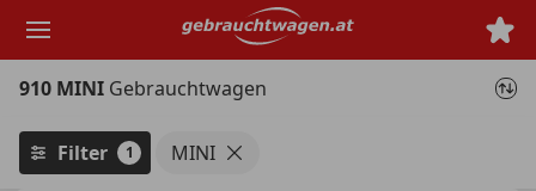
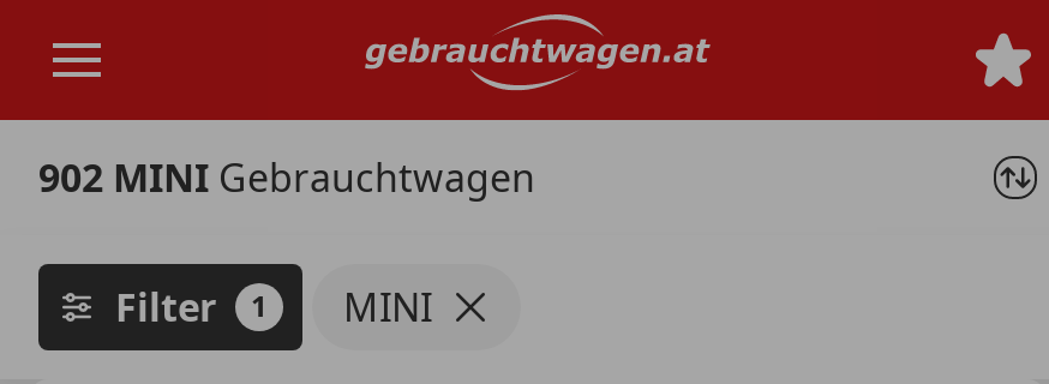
- 910 MINI Gebrauchtwagen
+ 902 MINI Gebrauchtwagen
